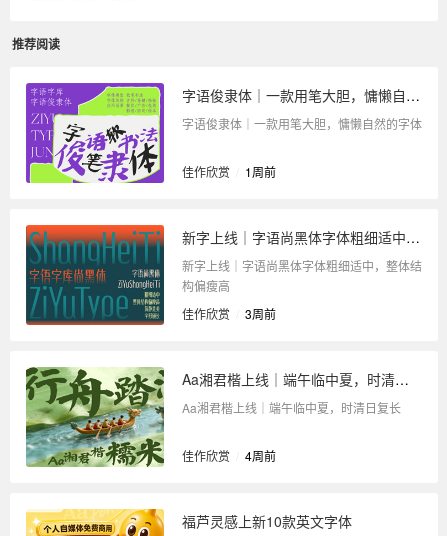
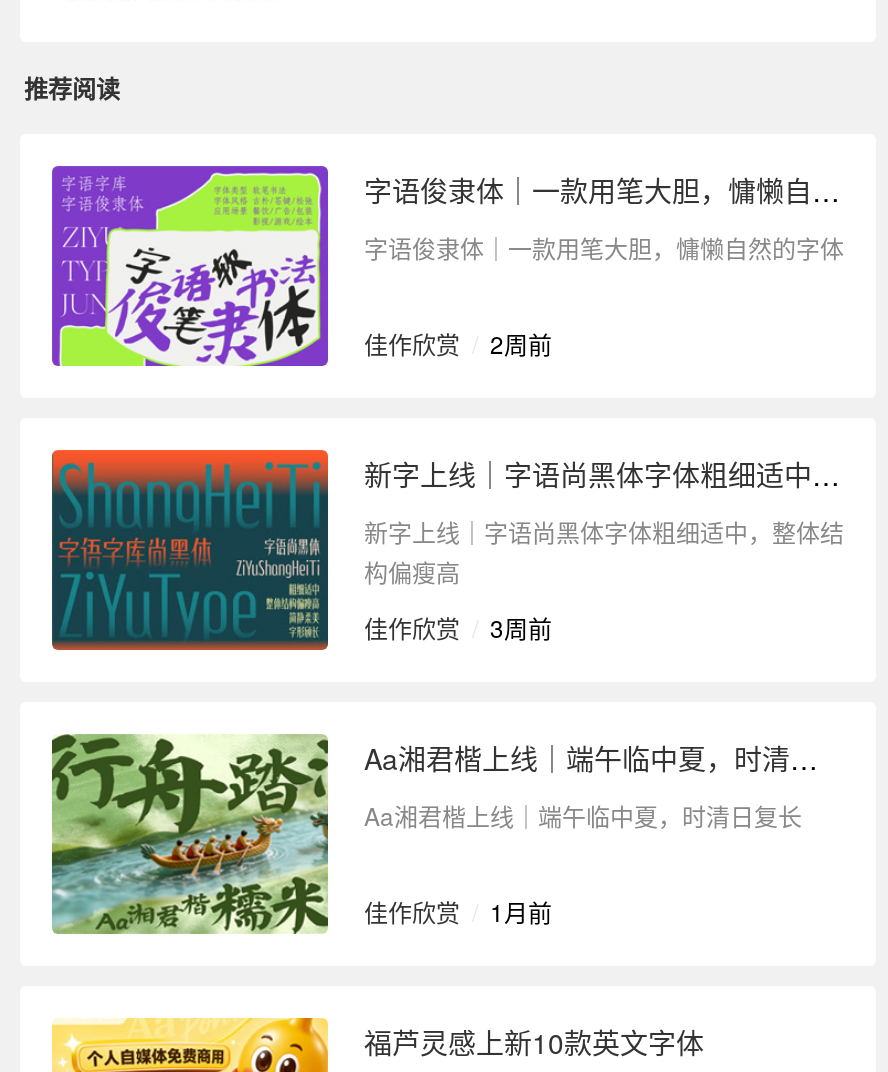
- 佳作欣赏 / 1周前
+ 佳作欣赏 / 2周前

- 佳作欣赏 / 4周前
+ 佳作欣赏 / 1月前
